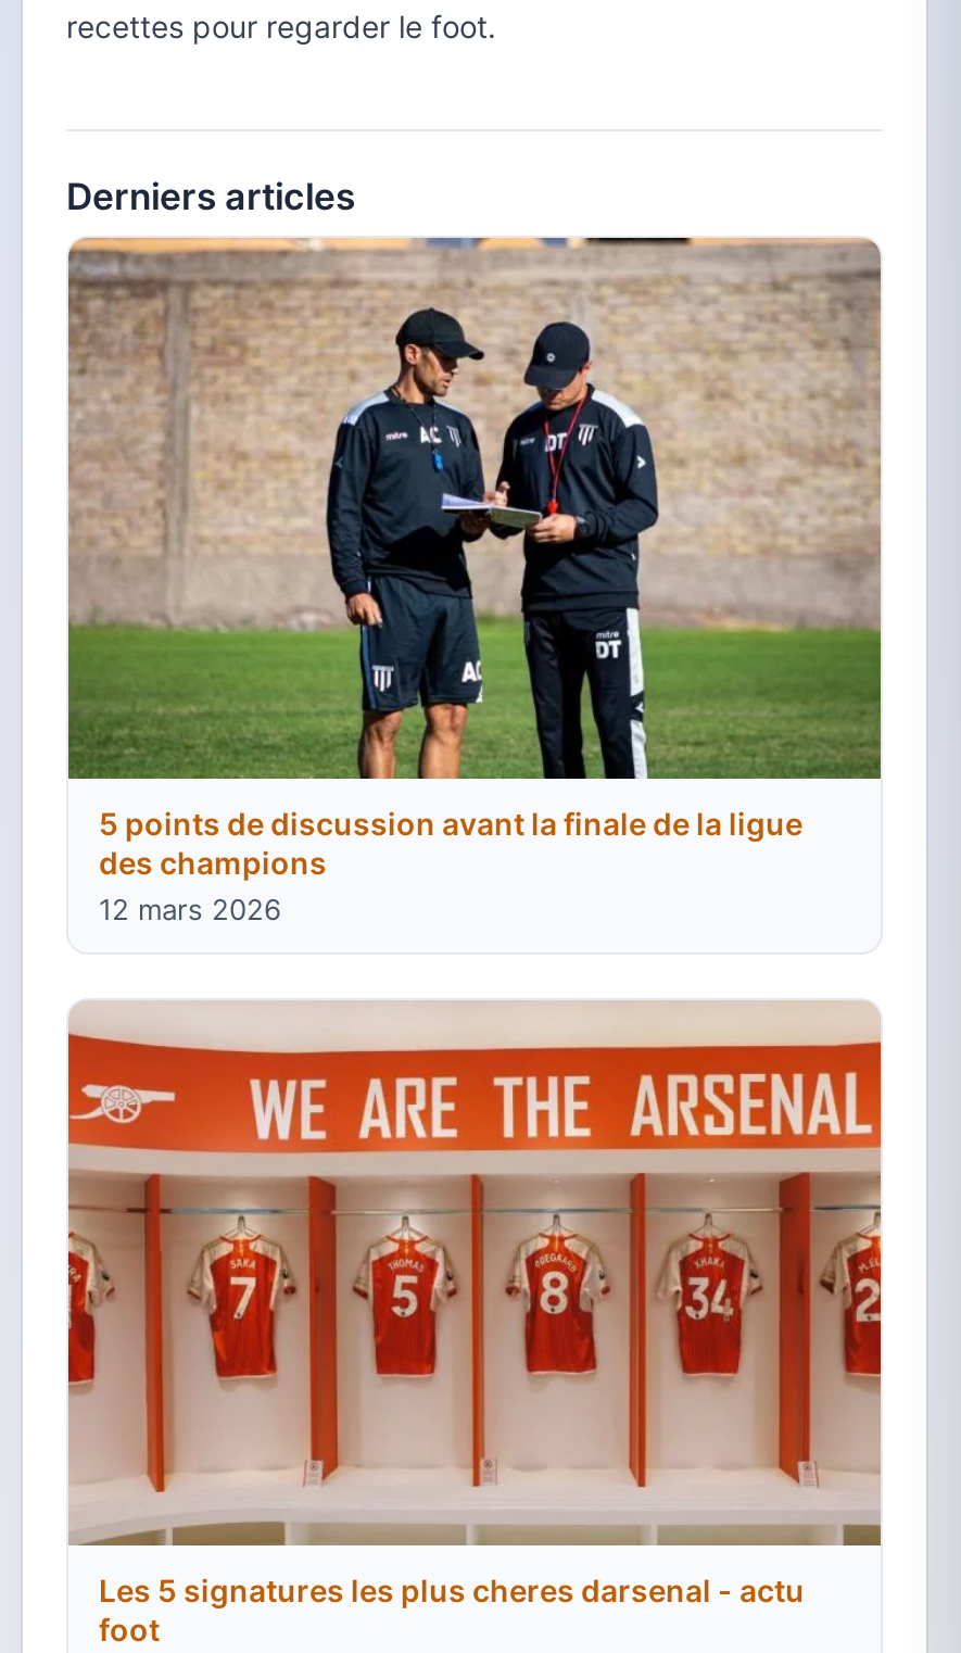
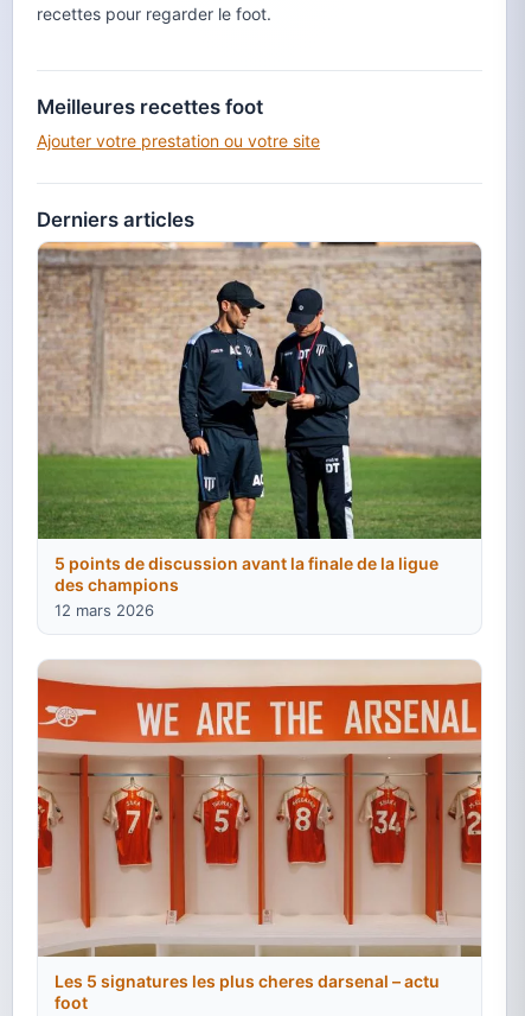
+ Meilleures recettes foot
+ Ajouter votre prestation ou votre site

- Les 5 signatures les plus cheres darsenal - actu
+ Les 5 signatures les plus cheres darsenal – actu
